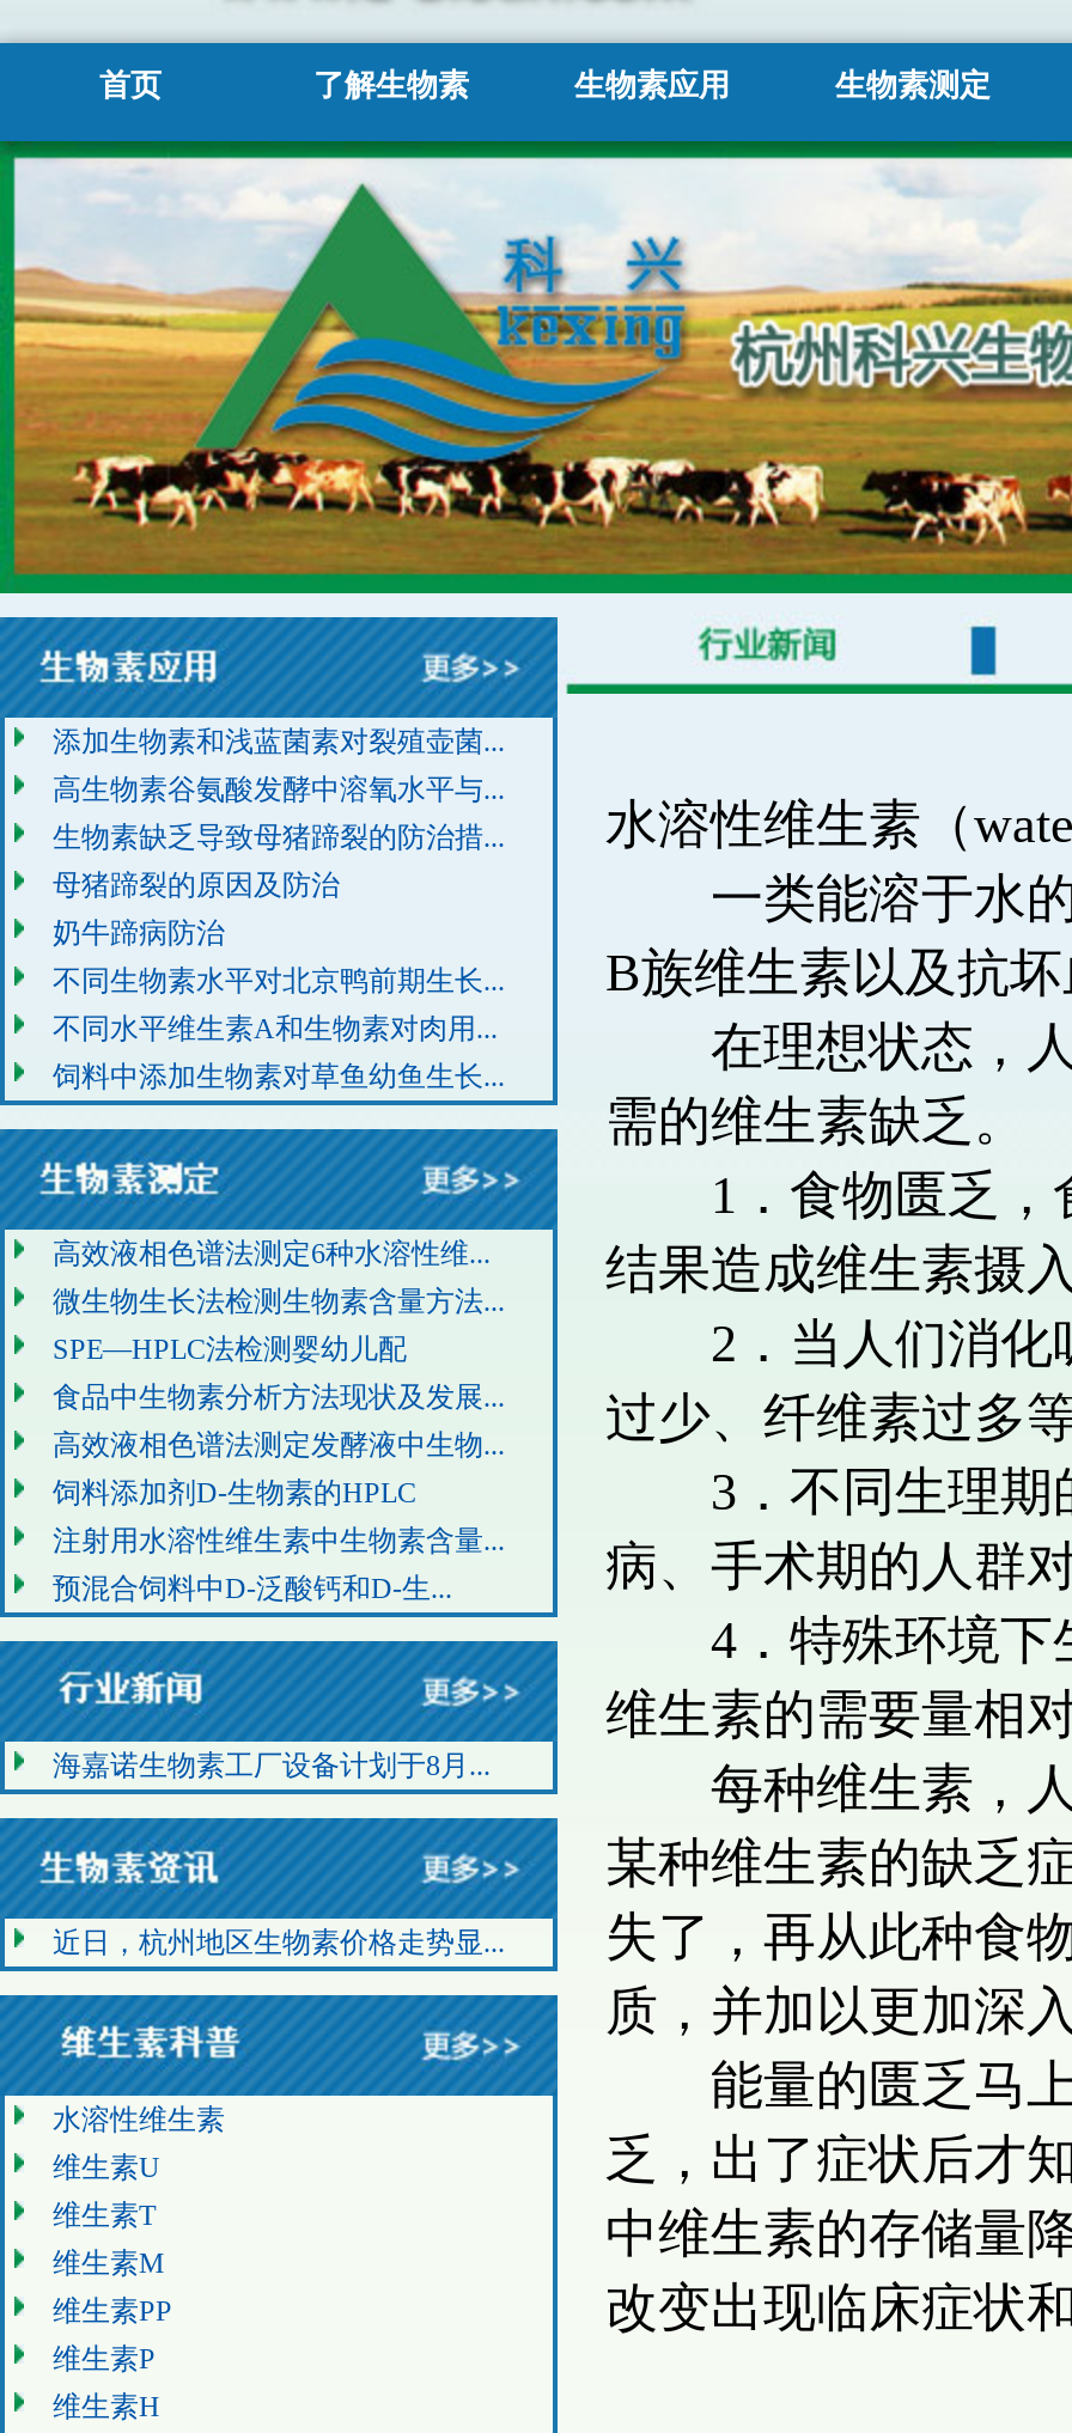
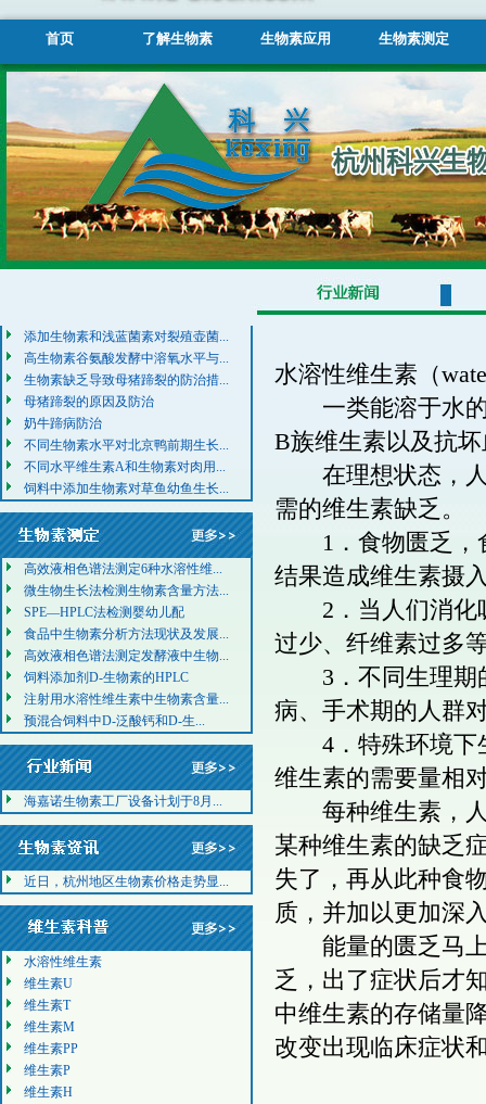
- [image]
